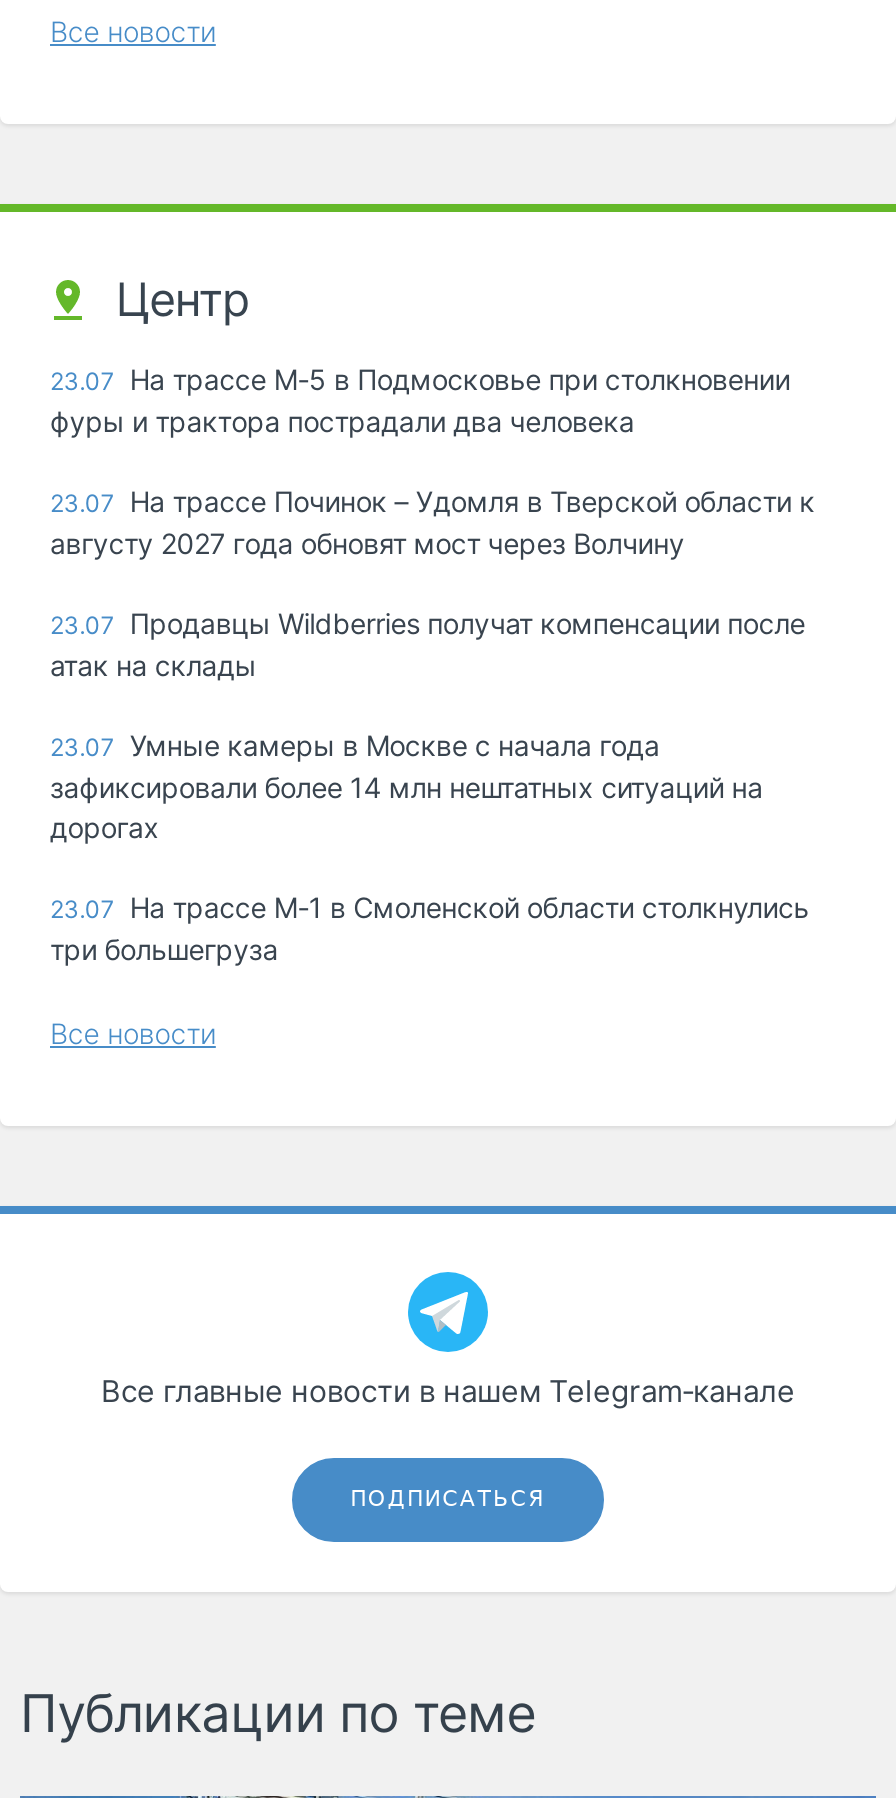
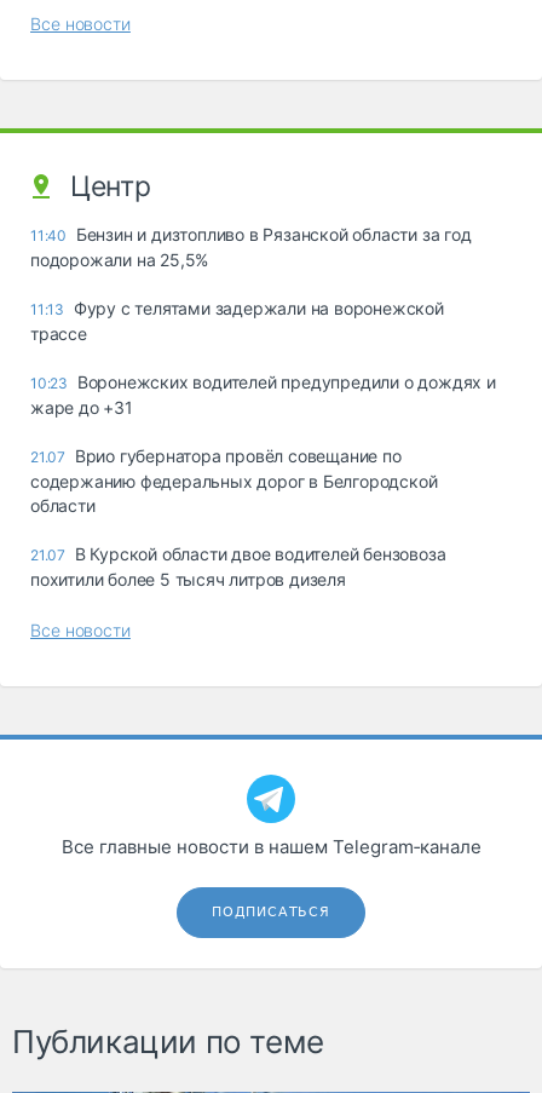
- 23.07 На трассе М-5 в Подмосковье при столкновении
- фуры и трактора пострадали два человека
+ 11:40 Бензин и дизтопливо в Рязанской области за год
+ подорожали на 25,5%

- 23.07 На трассе Починок – Удомля в Тверской области к
- августу 2027 года обновят мост через Волчину
+ 11:13 Фуру с телятами задержали на воронежской
+ трассе

- 23.07 Продавцы Wildberries получат компенсации после
- атак на склады
+ 10:23 Воронежских водителей предупредили о дождях и
+ жаре до +31

- 23.07 Умные камеры в Москве с начала года
- зафиксировали более 14 млн нештатных ситуаций на
- дорогах
+ 21.07 Врио губернатора провёл совещание по
+ содержанию федеральных дорог в Белгородской
+ области

- 23.07 На трассе М-1 в Смоленской области столкнулись
- три большегруза
+ 21.07 В Курской области двое водителей бензовоза
+ похитили более 5 тысяч литров дизеля
